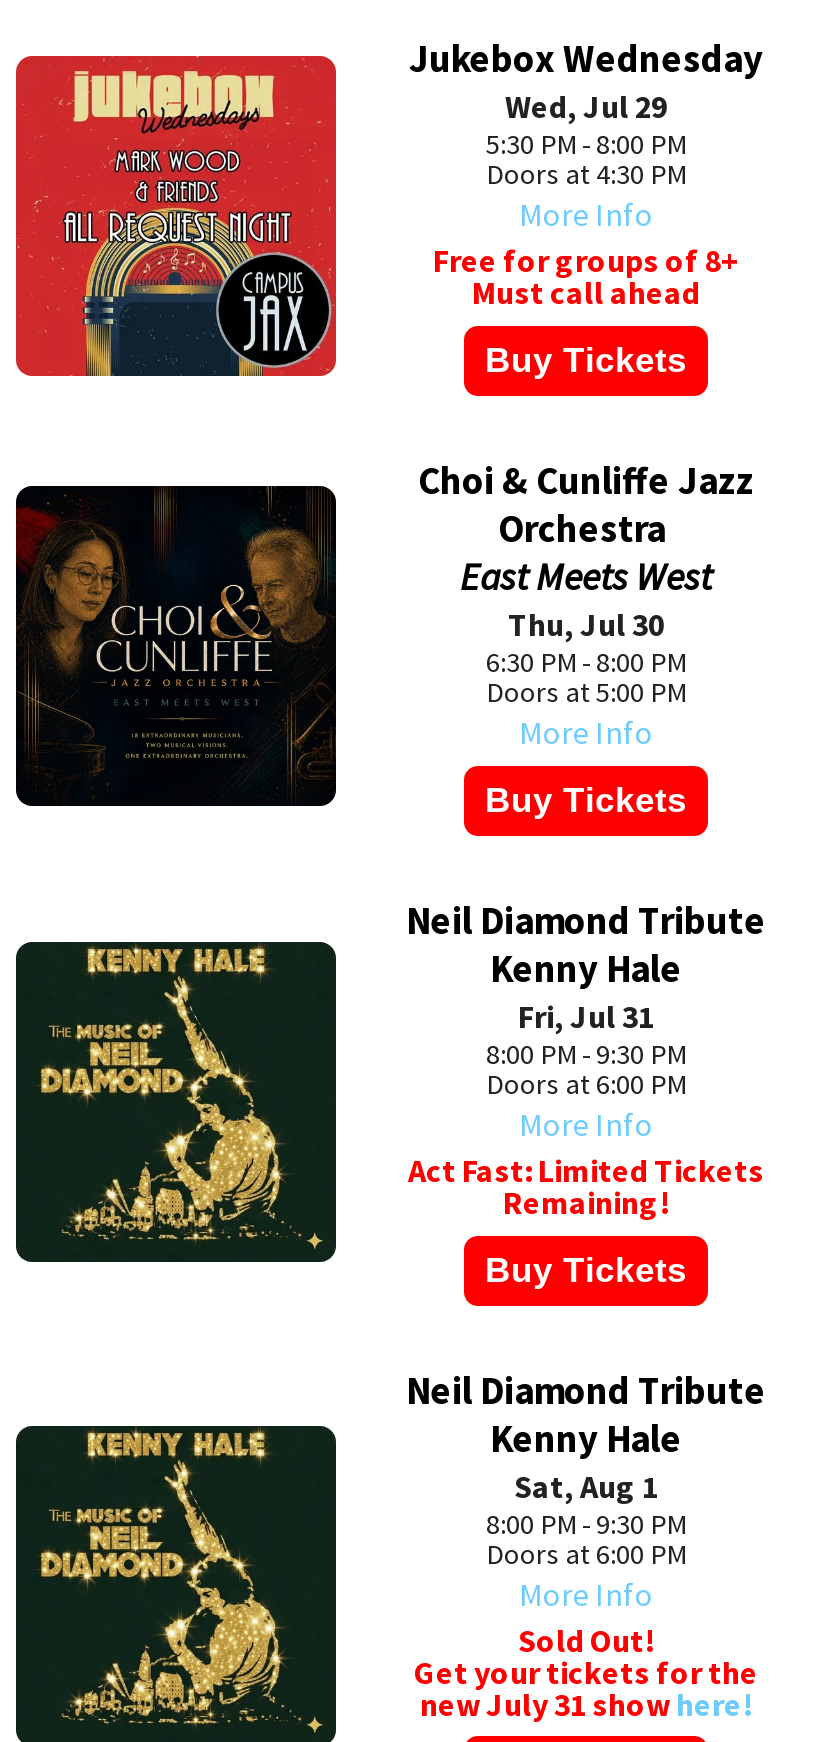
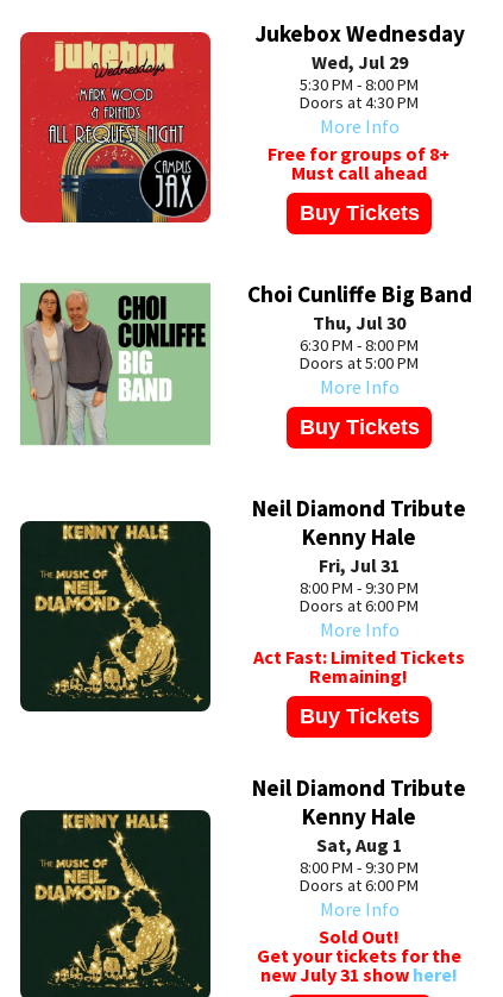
- [image]
- Choi & Cunliffe Jazz
- Orchestra
- East Meets West
+ [image]
+ Choi Cunliffe Big Band
